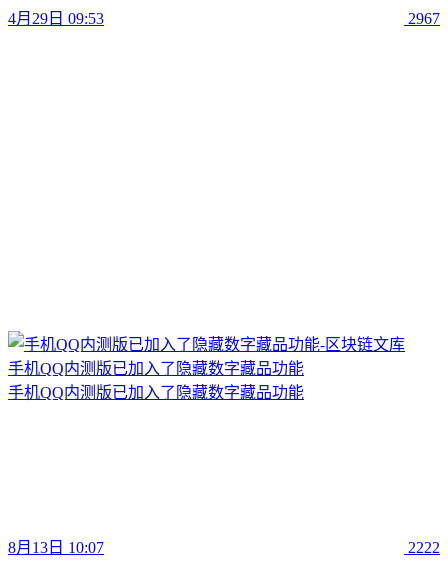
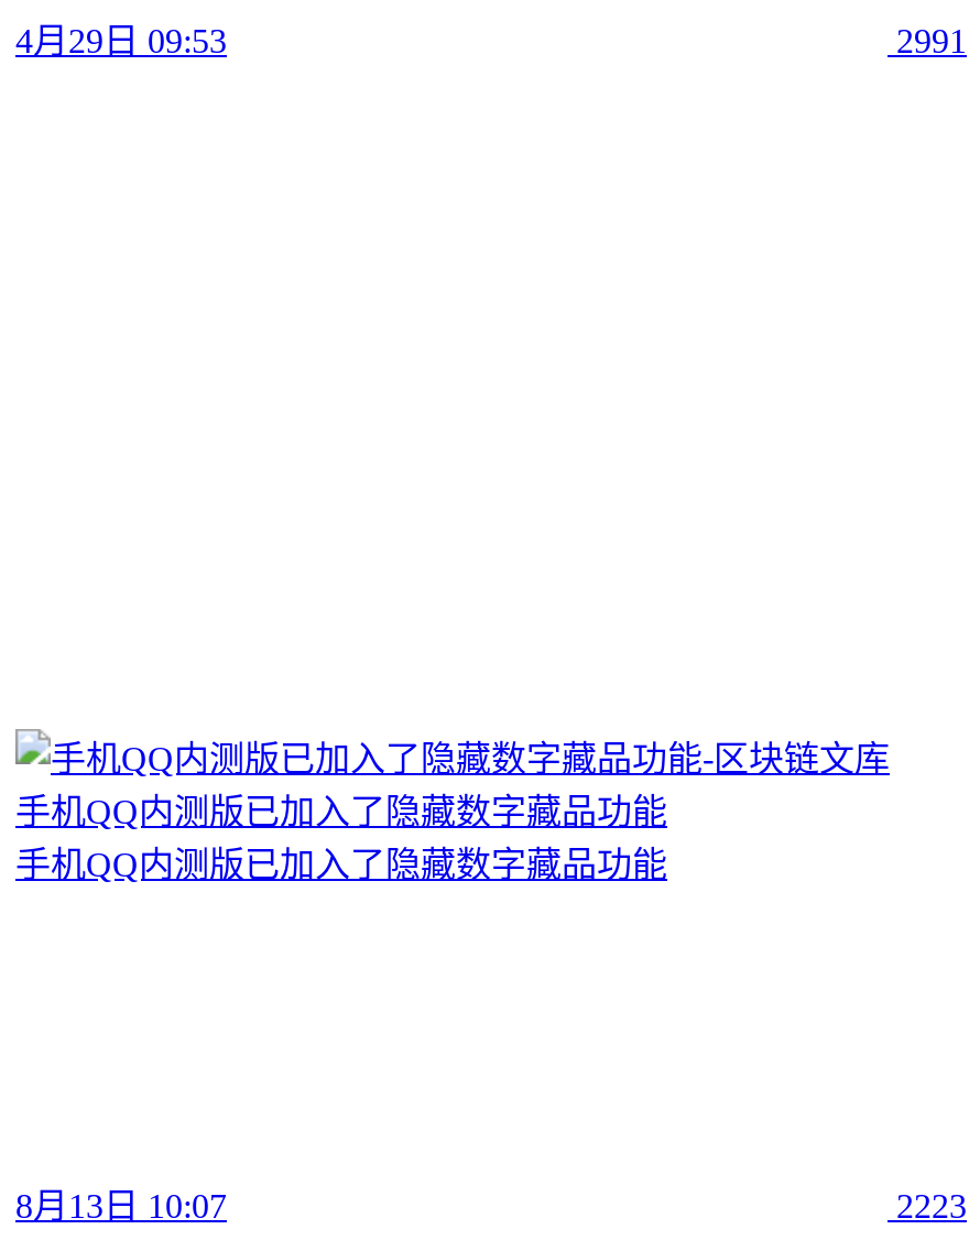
- 2967
+ 2991

- 2222
+ 2223
